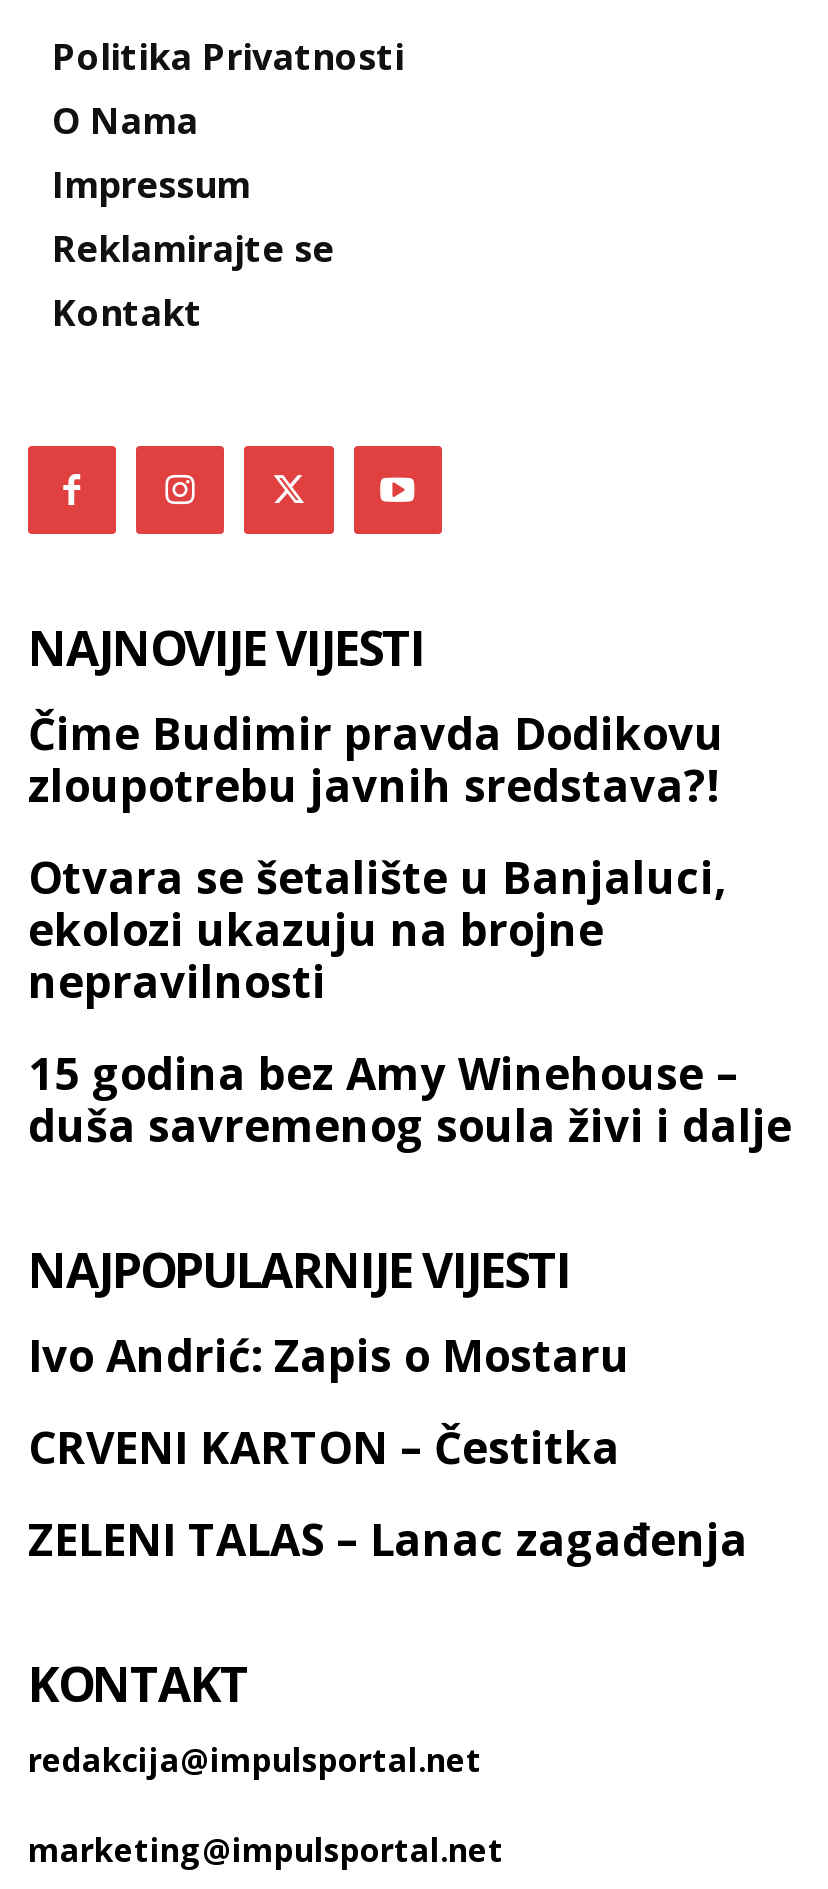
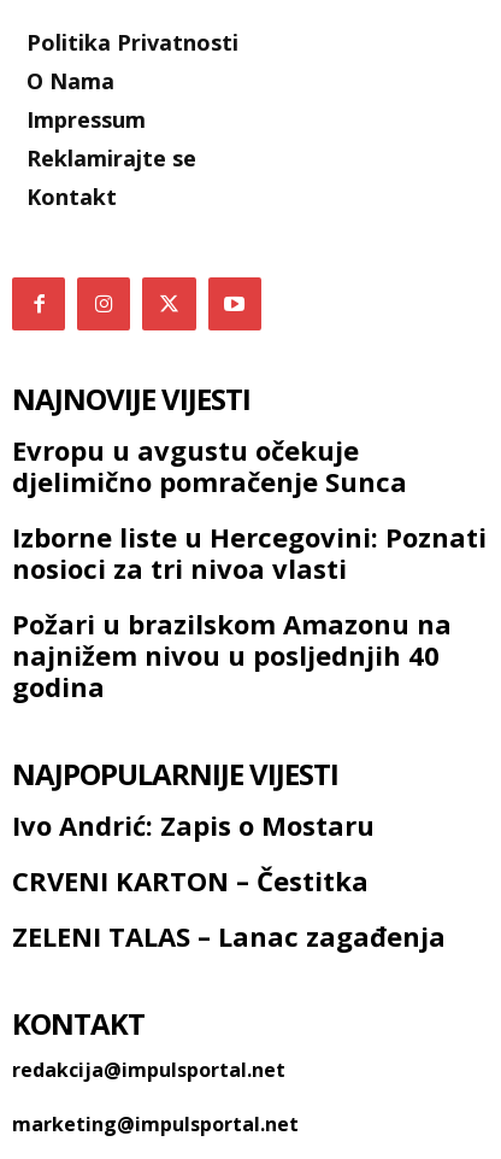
- Čime Budimir pravda Dodikovu
- zloupotrebu javnih sredstava?!
+ Evropu u avgustu očekuje
+ djelimično pomračenje Sunca

- Otvara se šetalište u Banjaluci,
- ekolozi ukazuju na brojne
- nepravilnosti
+ Izborne liste u Hercegovini: Poznati
+ nosioci za tri nivoa vlasti

- 15 godina bez Amy Winehouse –
- duša savremenog soula živi i dalje
+ Požari u brazilskom Amazonu na
+ najnižem nivou u posljednjih 40
+ godina
